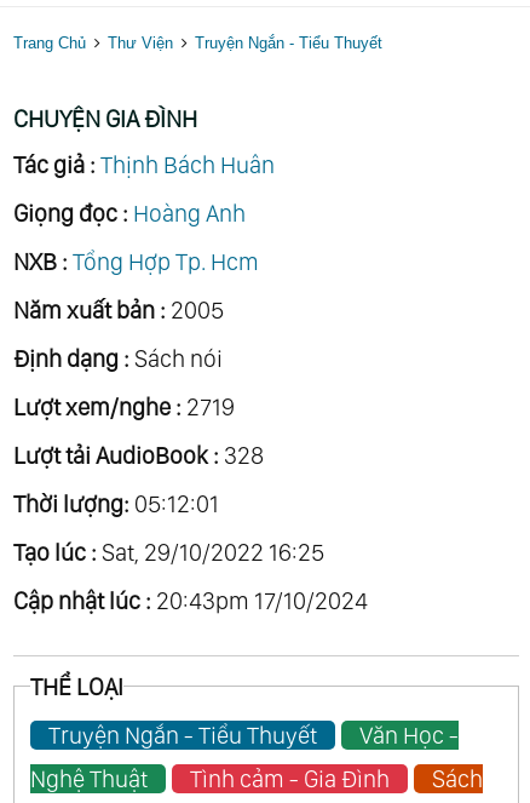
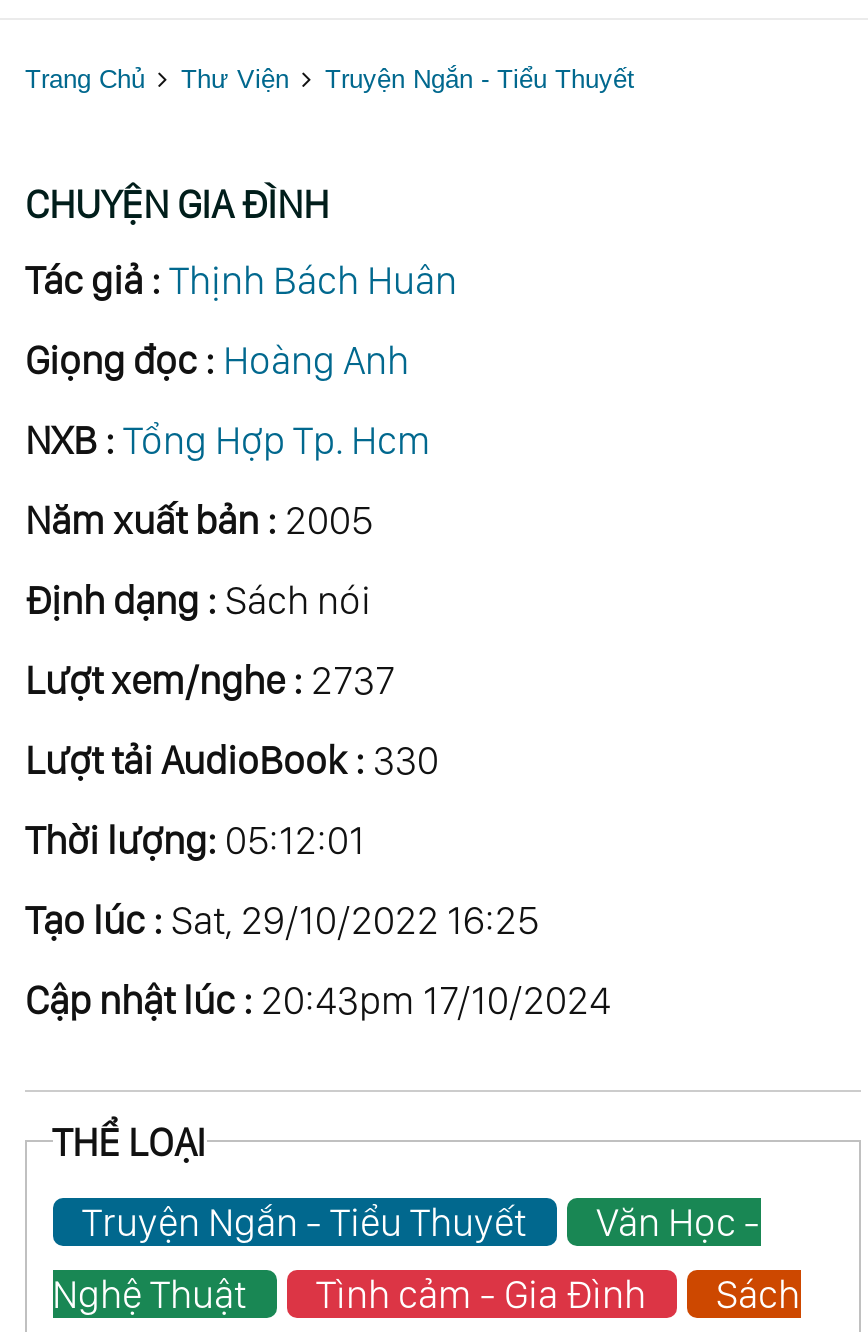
- Lượt xem/nghe : 2719
+ Lượt xem/nghe : 2737

- Lượt tải AudioBook : 328
+ Lượt tải AudioBook : 330
